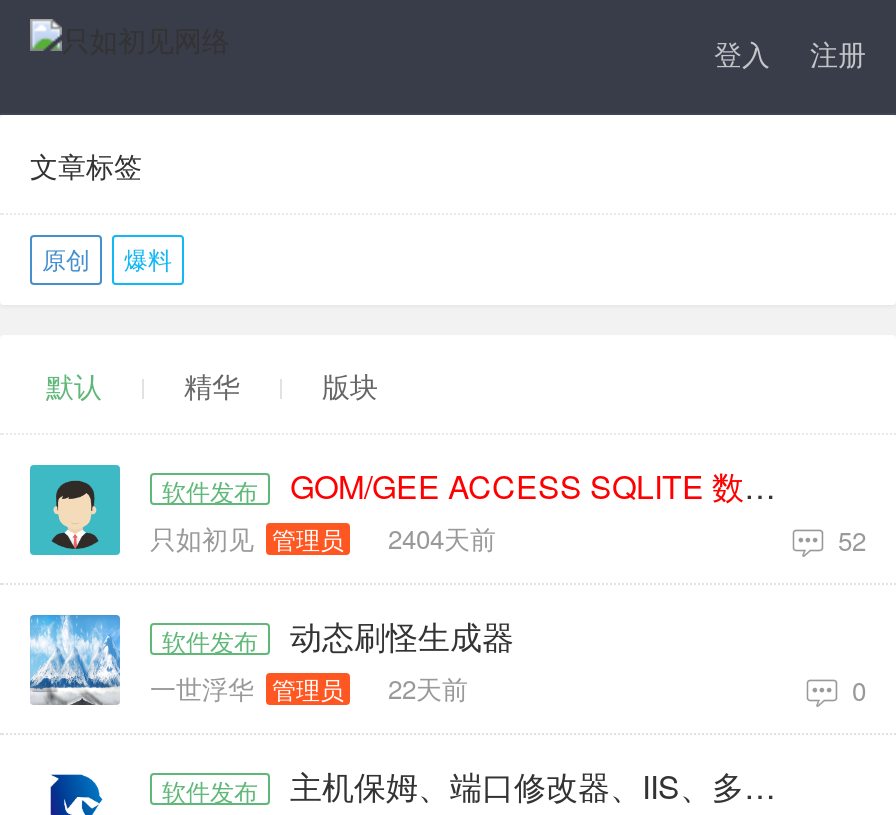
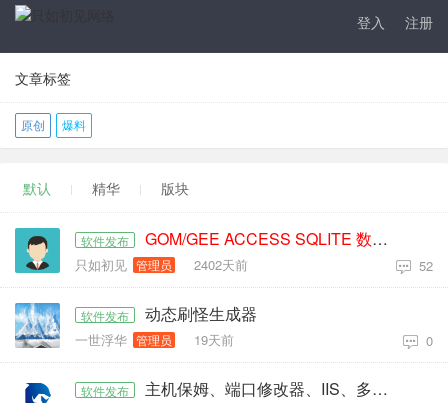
- 2404天前
+ 2402天前

- 22天前
+ 19天前
